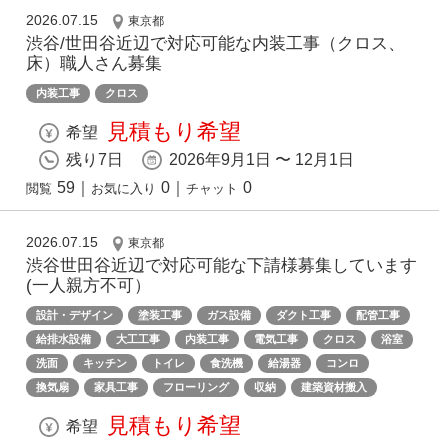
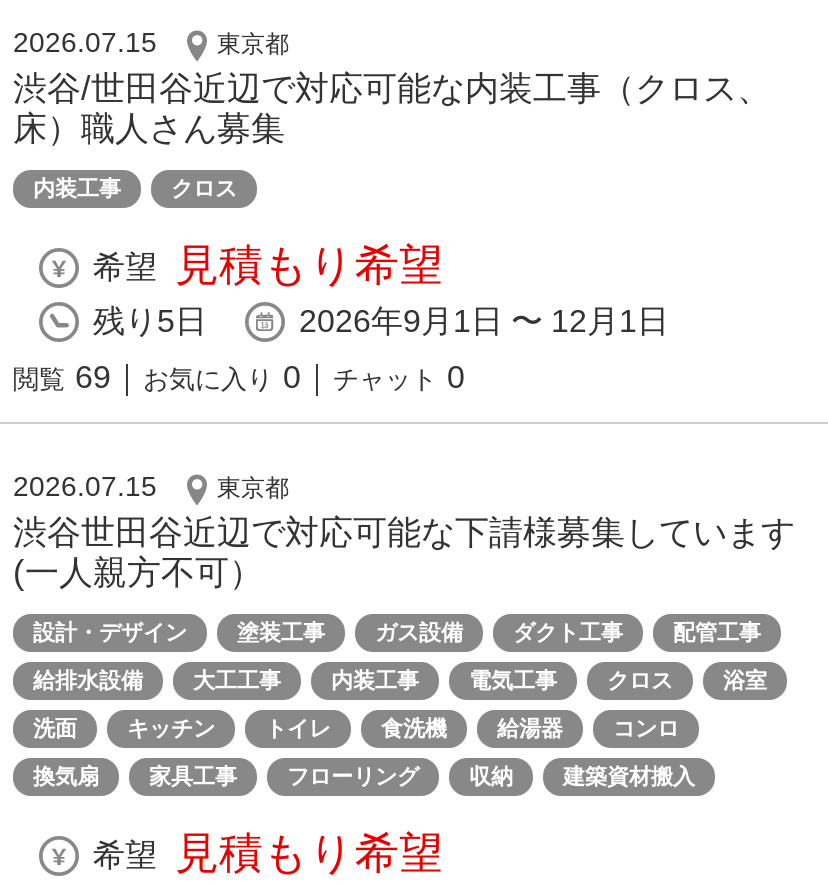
- 残り7日
+ 残り5日

- 閲覧 59｜お気に入り 0｜チャット 0
+ 閲覧 69｜お気に入り 0｜チャット 0
